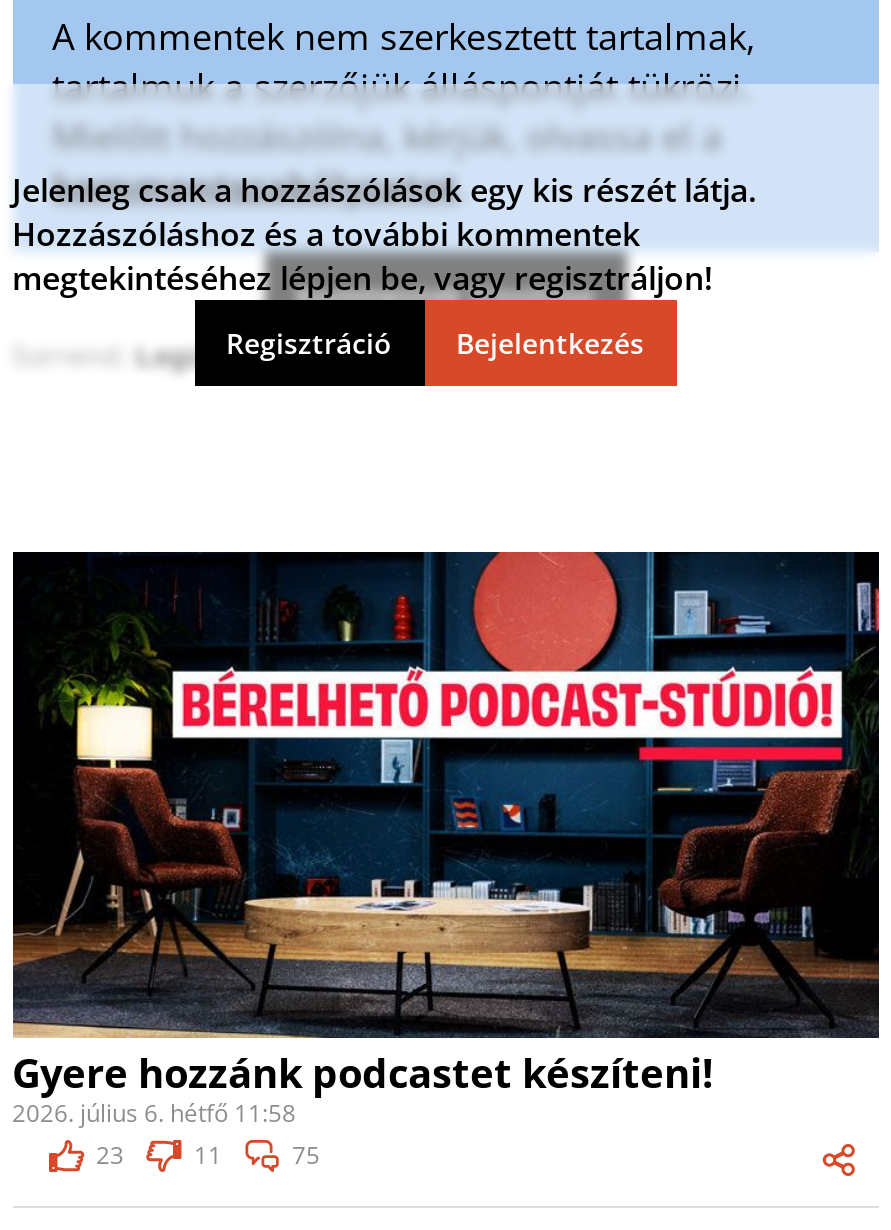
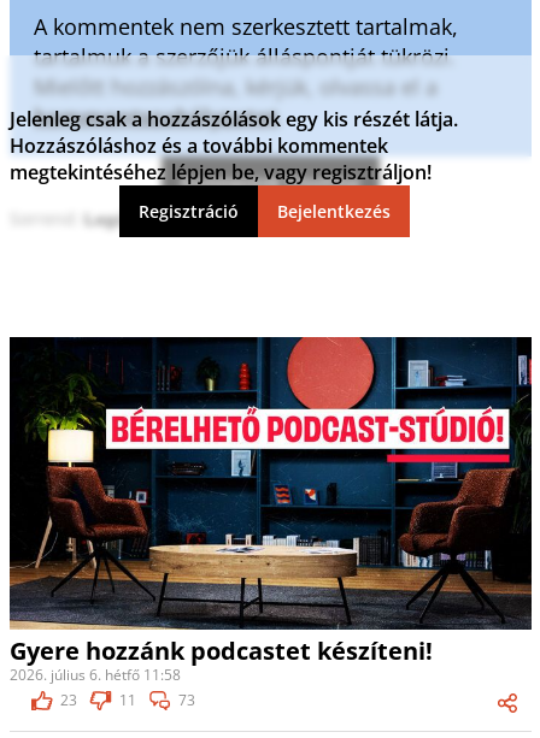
- 75
+ 73
